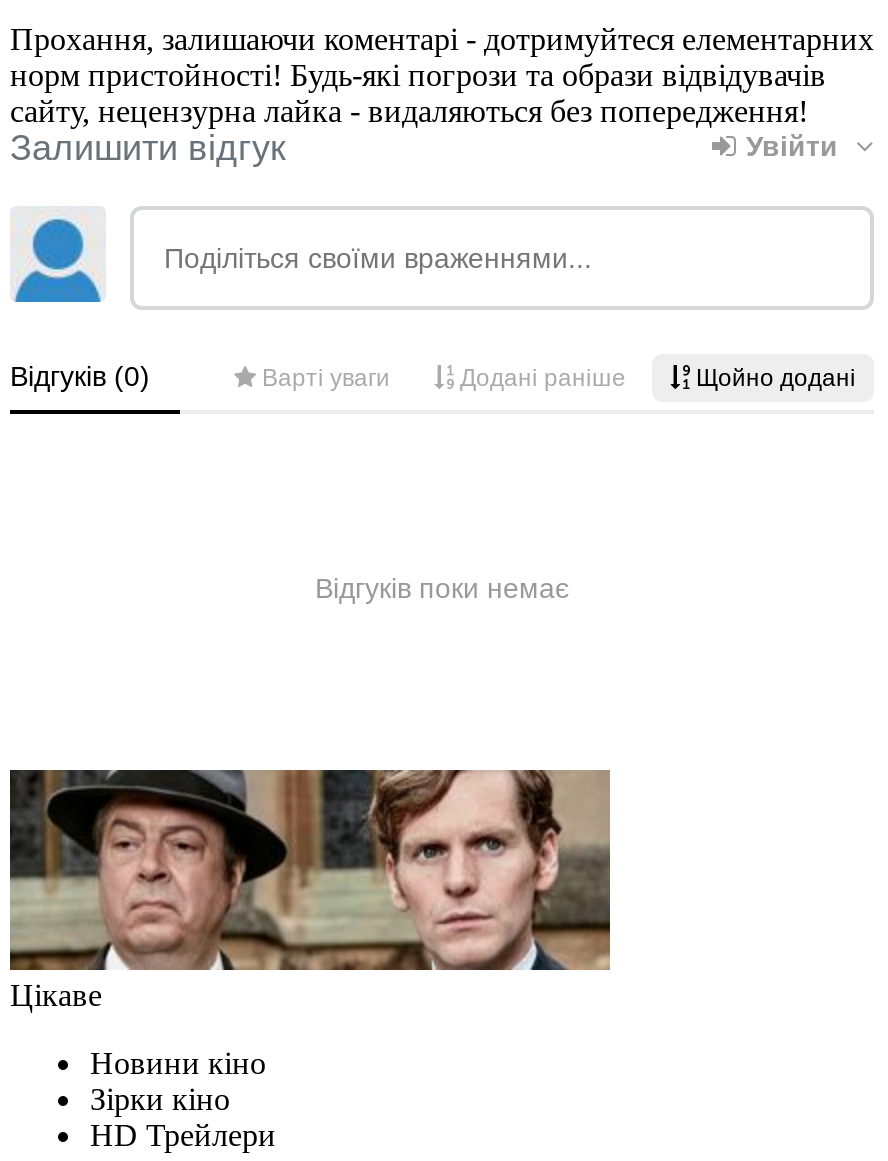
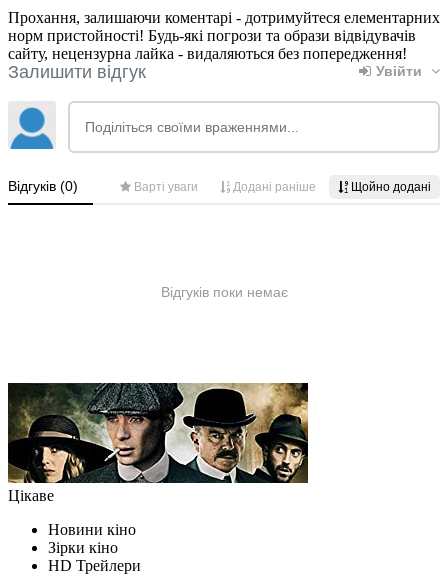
- [image]
+ [image]
